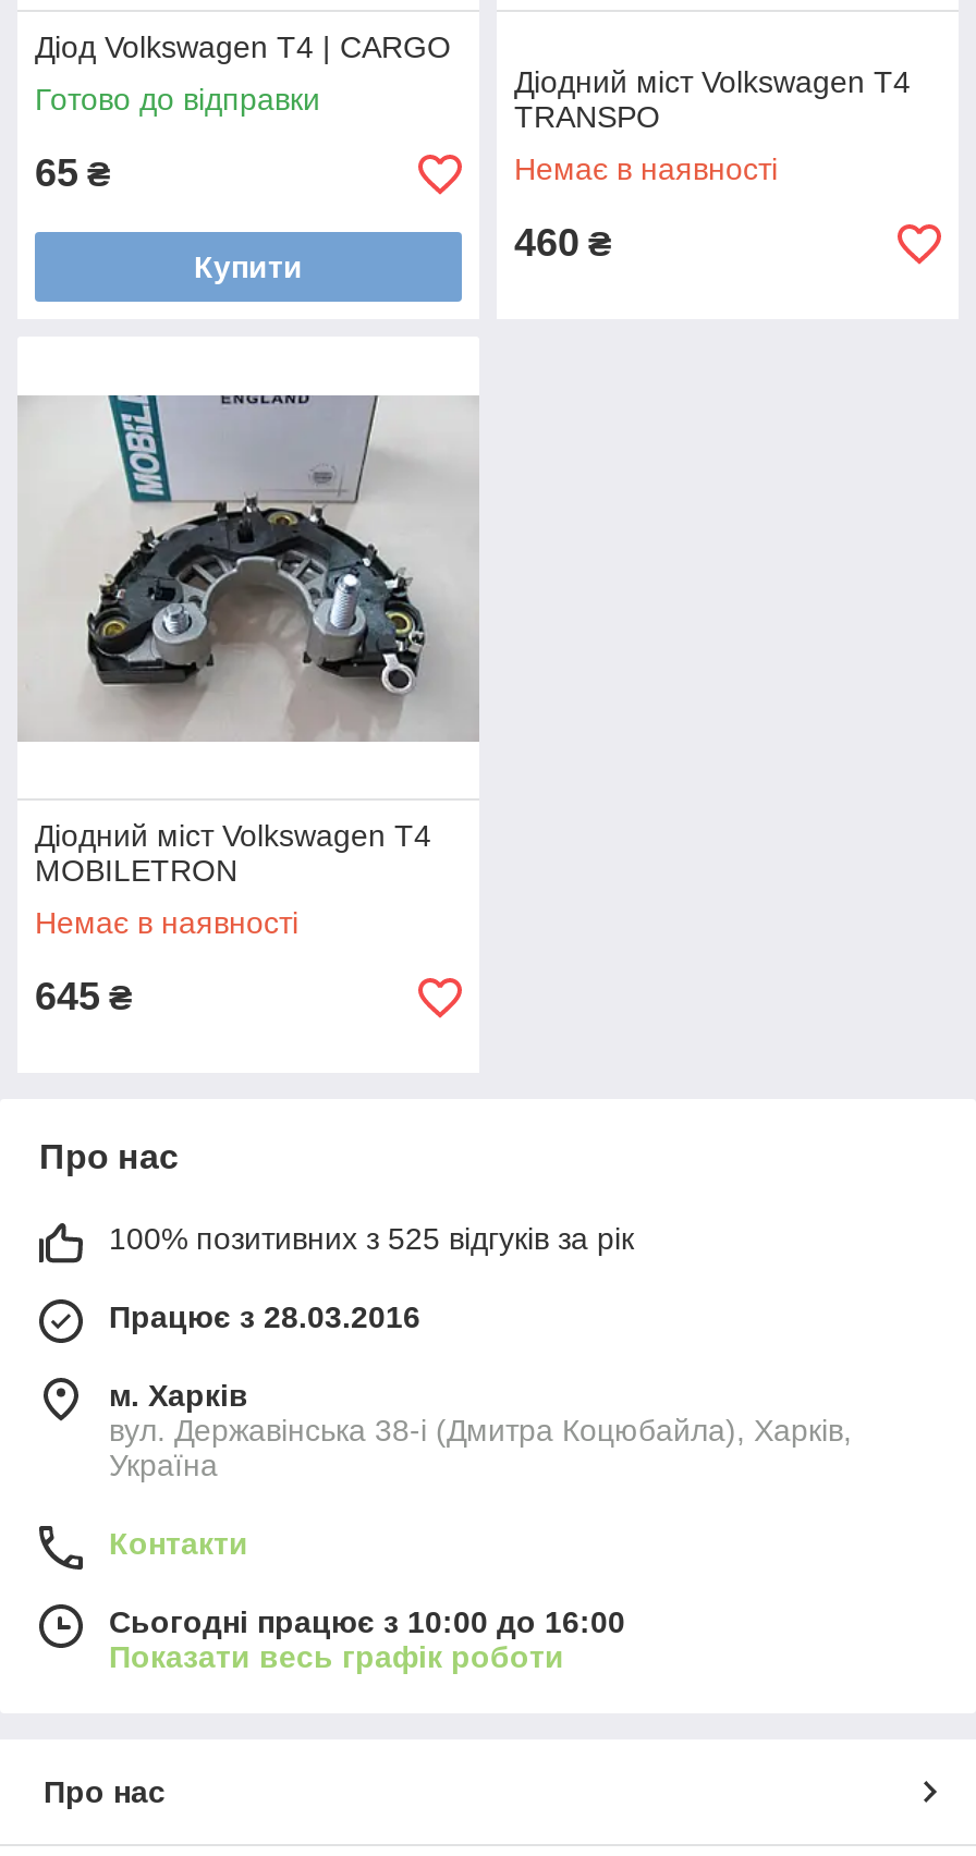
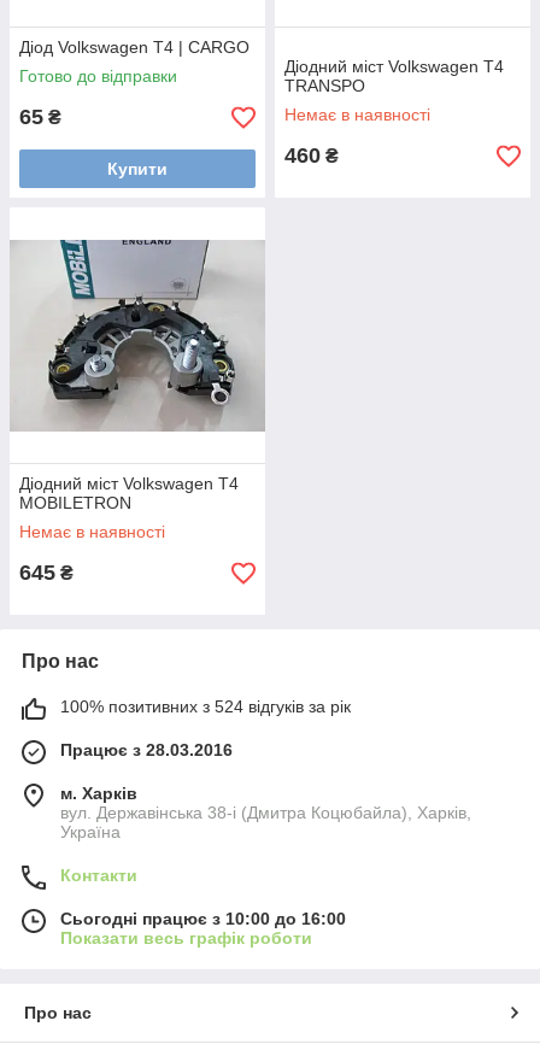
- 100% позитивних з 525 відгуків за рік
+ 100% позитивних з 524 відгуків за рік
